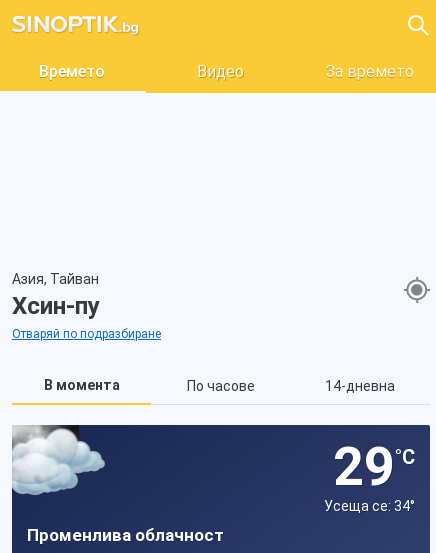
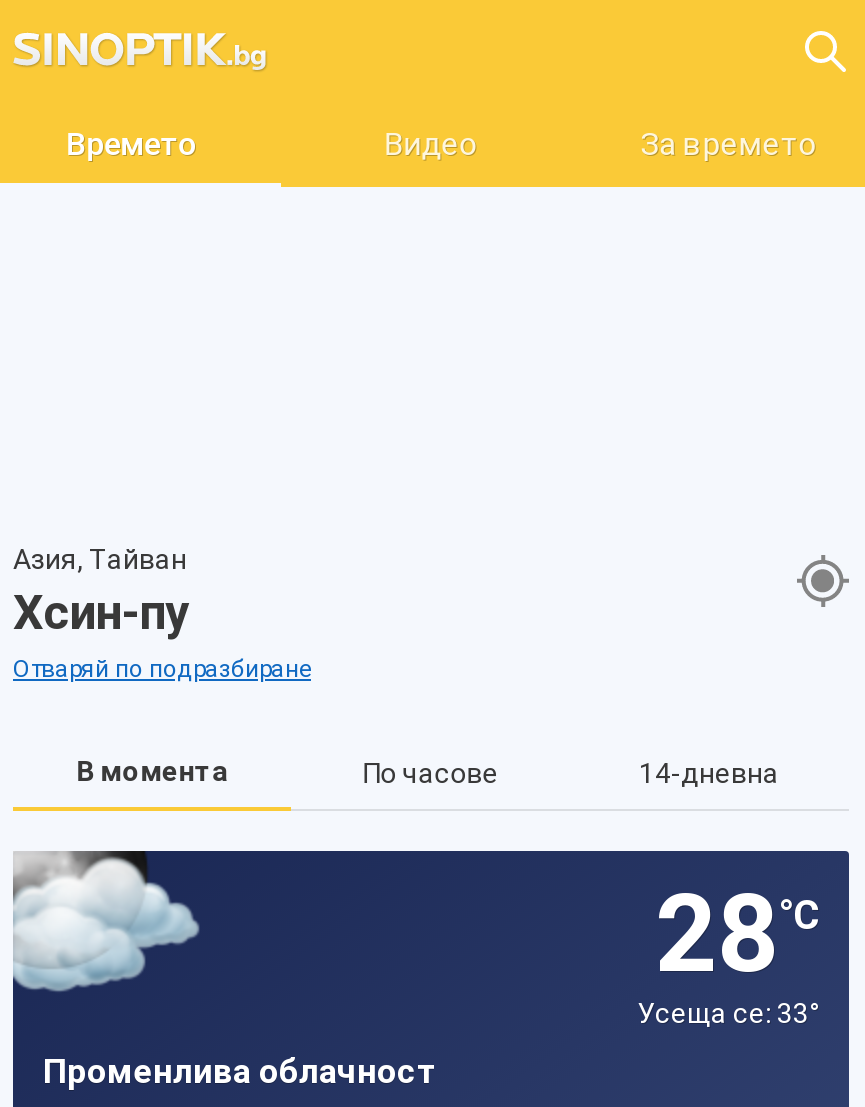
- 29°C
+ 28°C

- Усеща се: 34°
+ Усеща се: 33°
